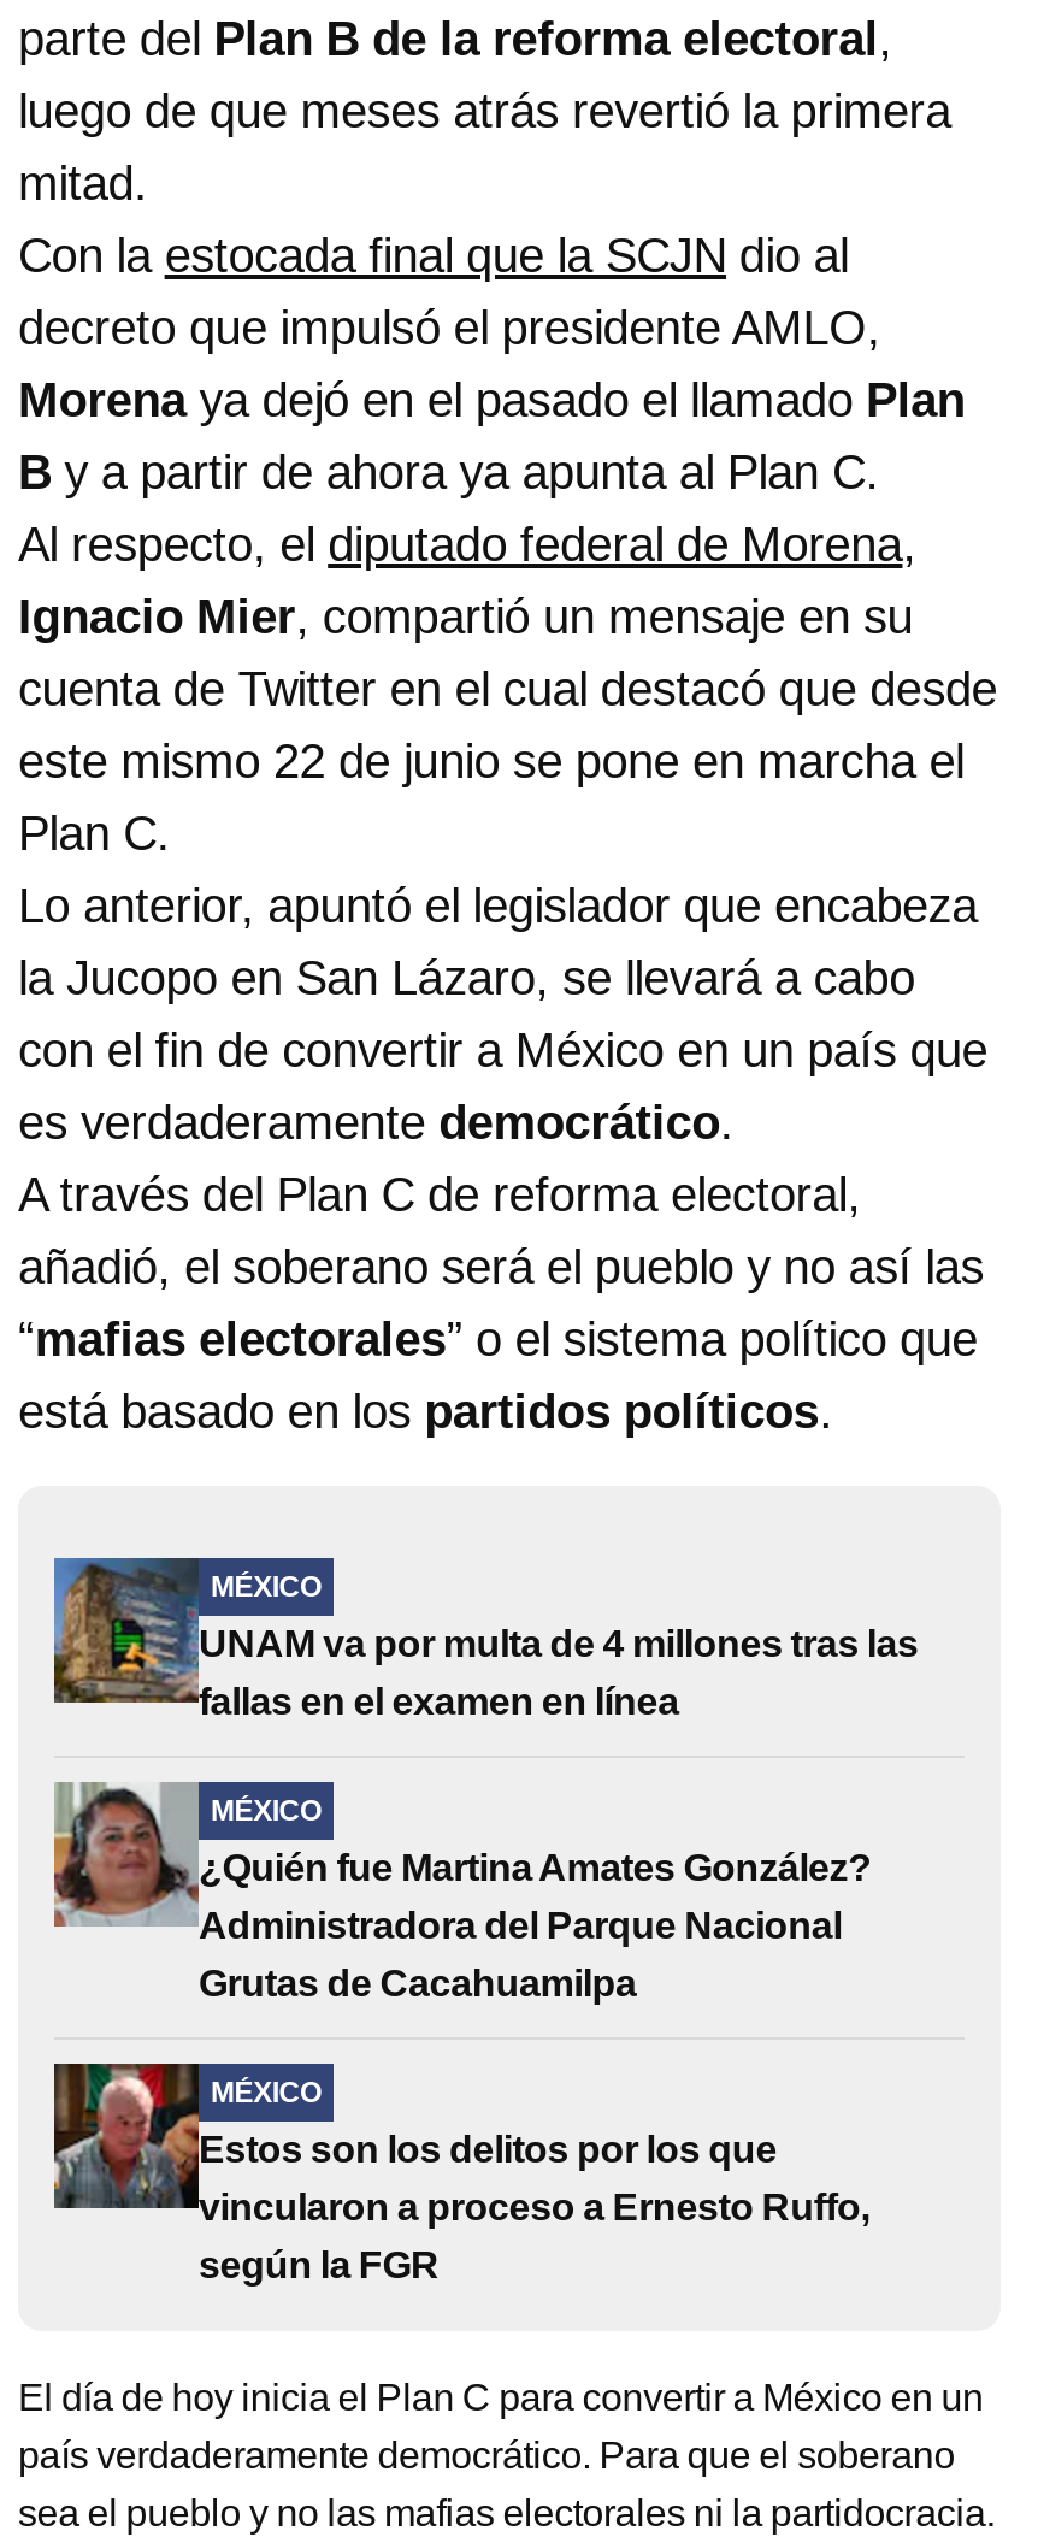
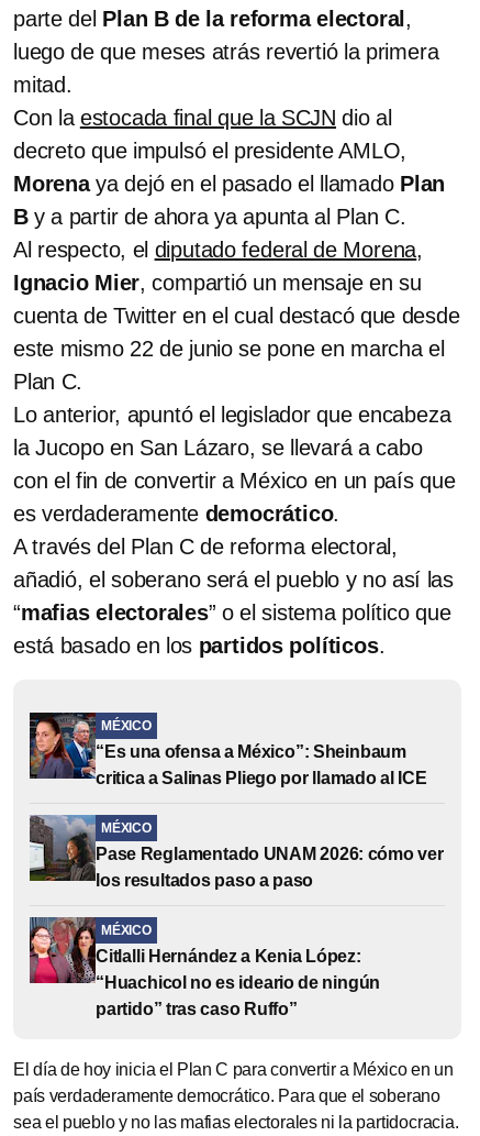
- [image]
- UNAM va por multa de 4 millones tras las
- fallas en el examen en línea
+ [image]
+ “Es una ofensa a México”: Sheinbaum
+ critica a Salinas Pliego por llamado al ICE

- [image]
- ¿Quién fue Martina Amates González?
- Administradora del Parque Nacional
- Grutas de Cacahuamilpa
+ [image]
+ Pase Reglamentado UNAM 2026: cómo ver
+ los resultados paso a paso

- [image]
- Estos son los delitos por los que
- vincularon a proceso a Ernesto Ruffo,
- según la FGR
+ [image]
+ Citlalli Hernández a Kenia López:
+ “Huachicol no es ideario de ningún
+ partido” tras caso Ruffo”
